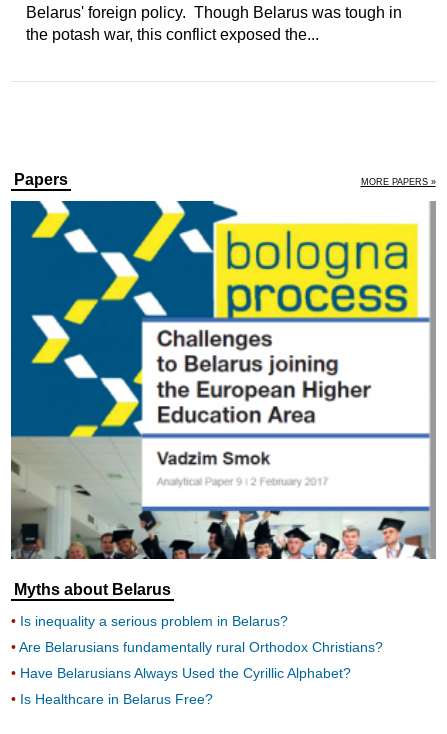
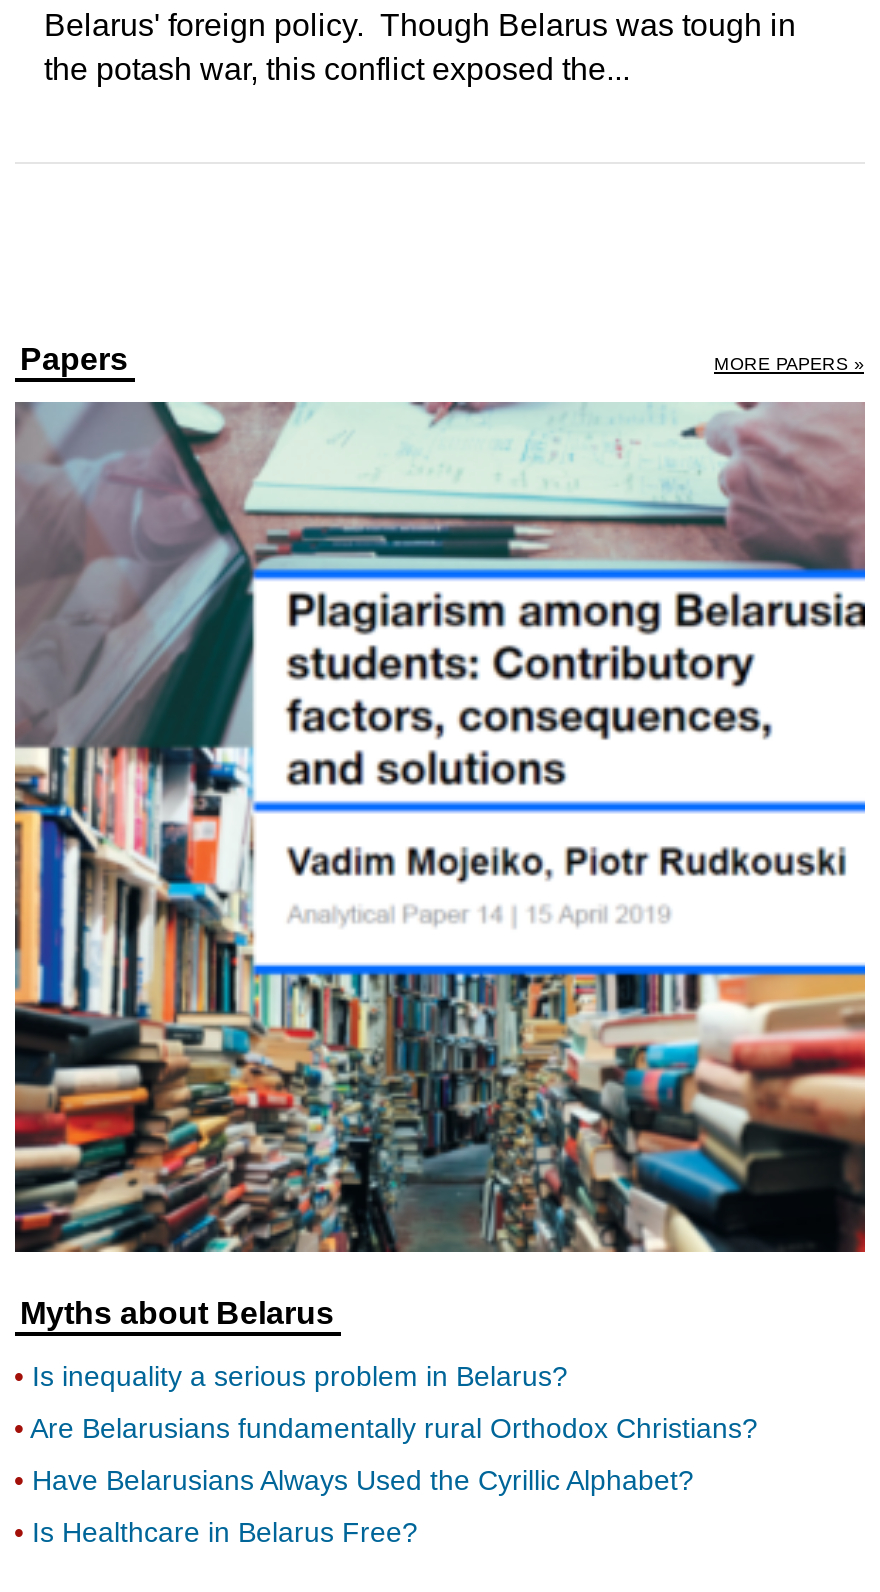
- [image]
+ [image]
